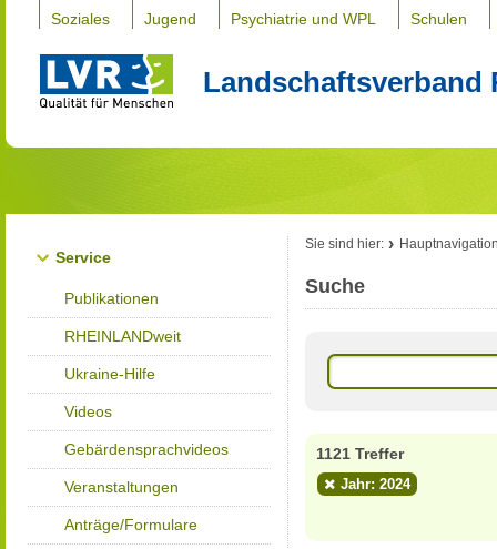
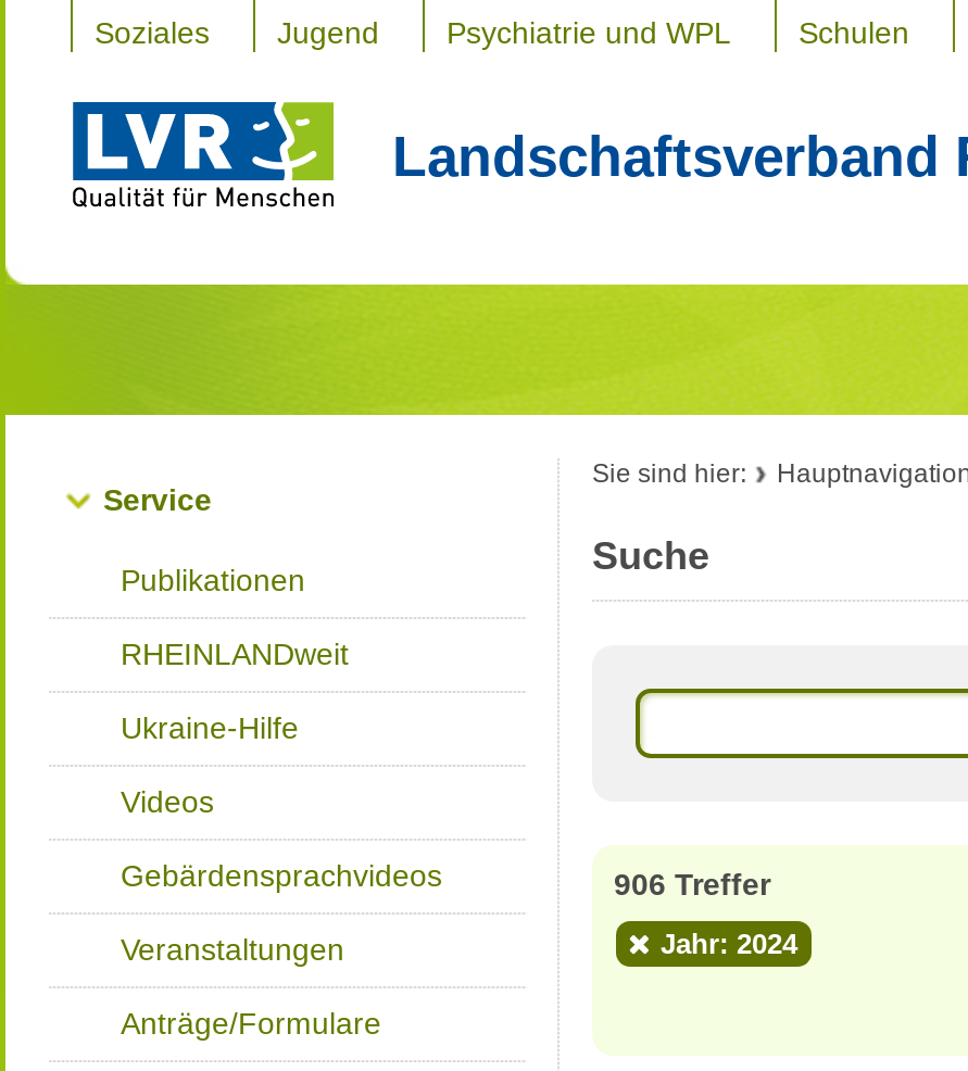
- 1121 Treffer
+ 906 Treffer
